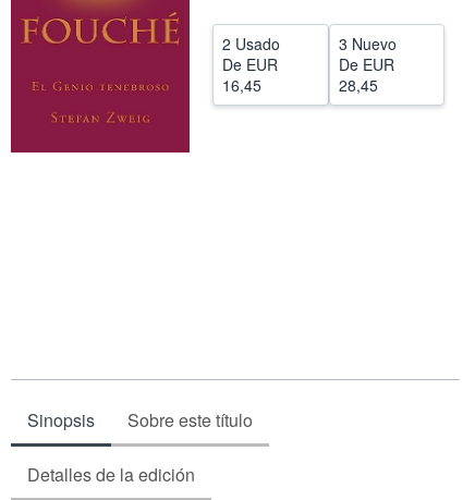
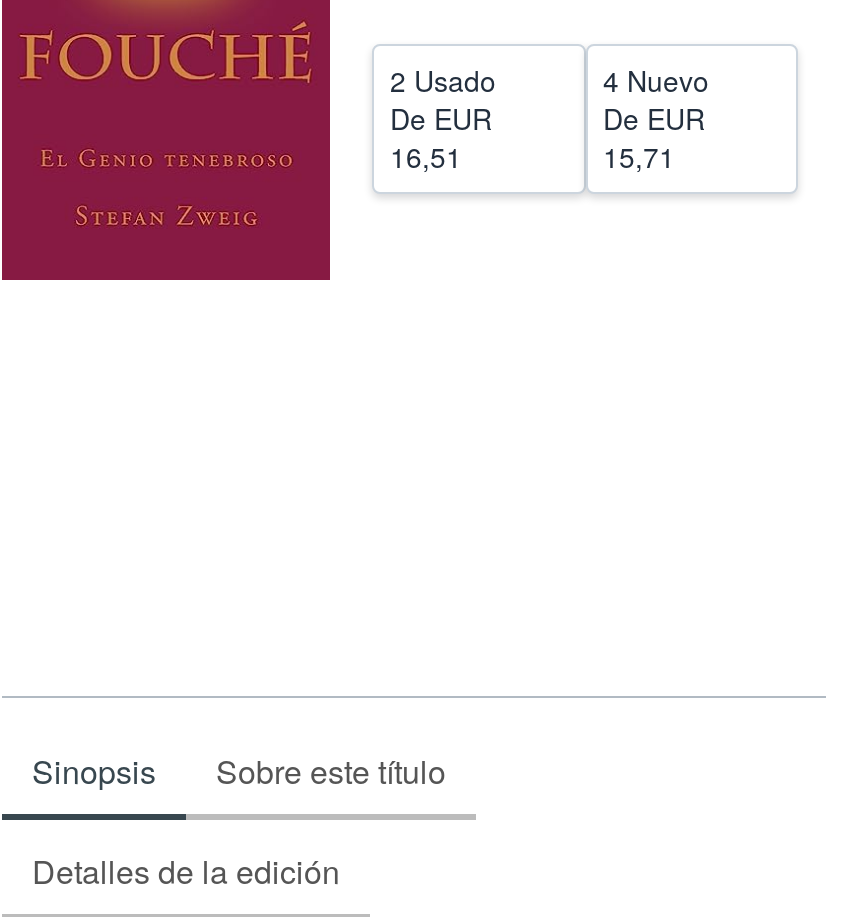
- 3 Nuevo
+ 4 Nuevo

- 16,45
+ 16,51

- 28,45
+ 15,71
